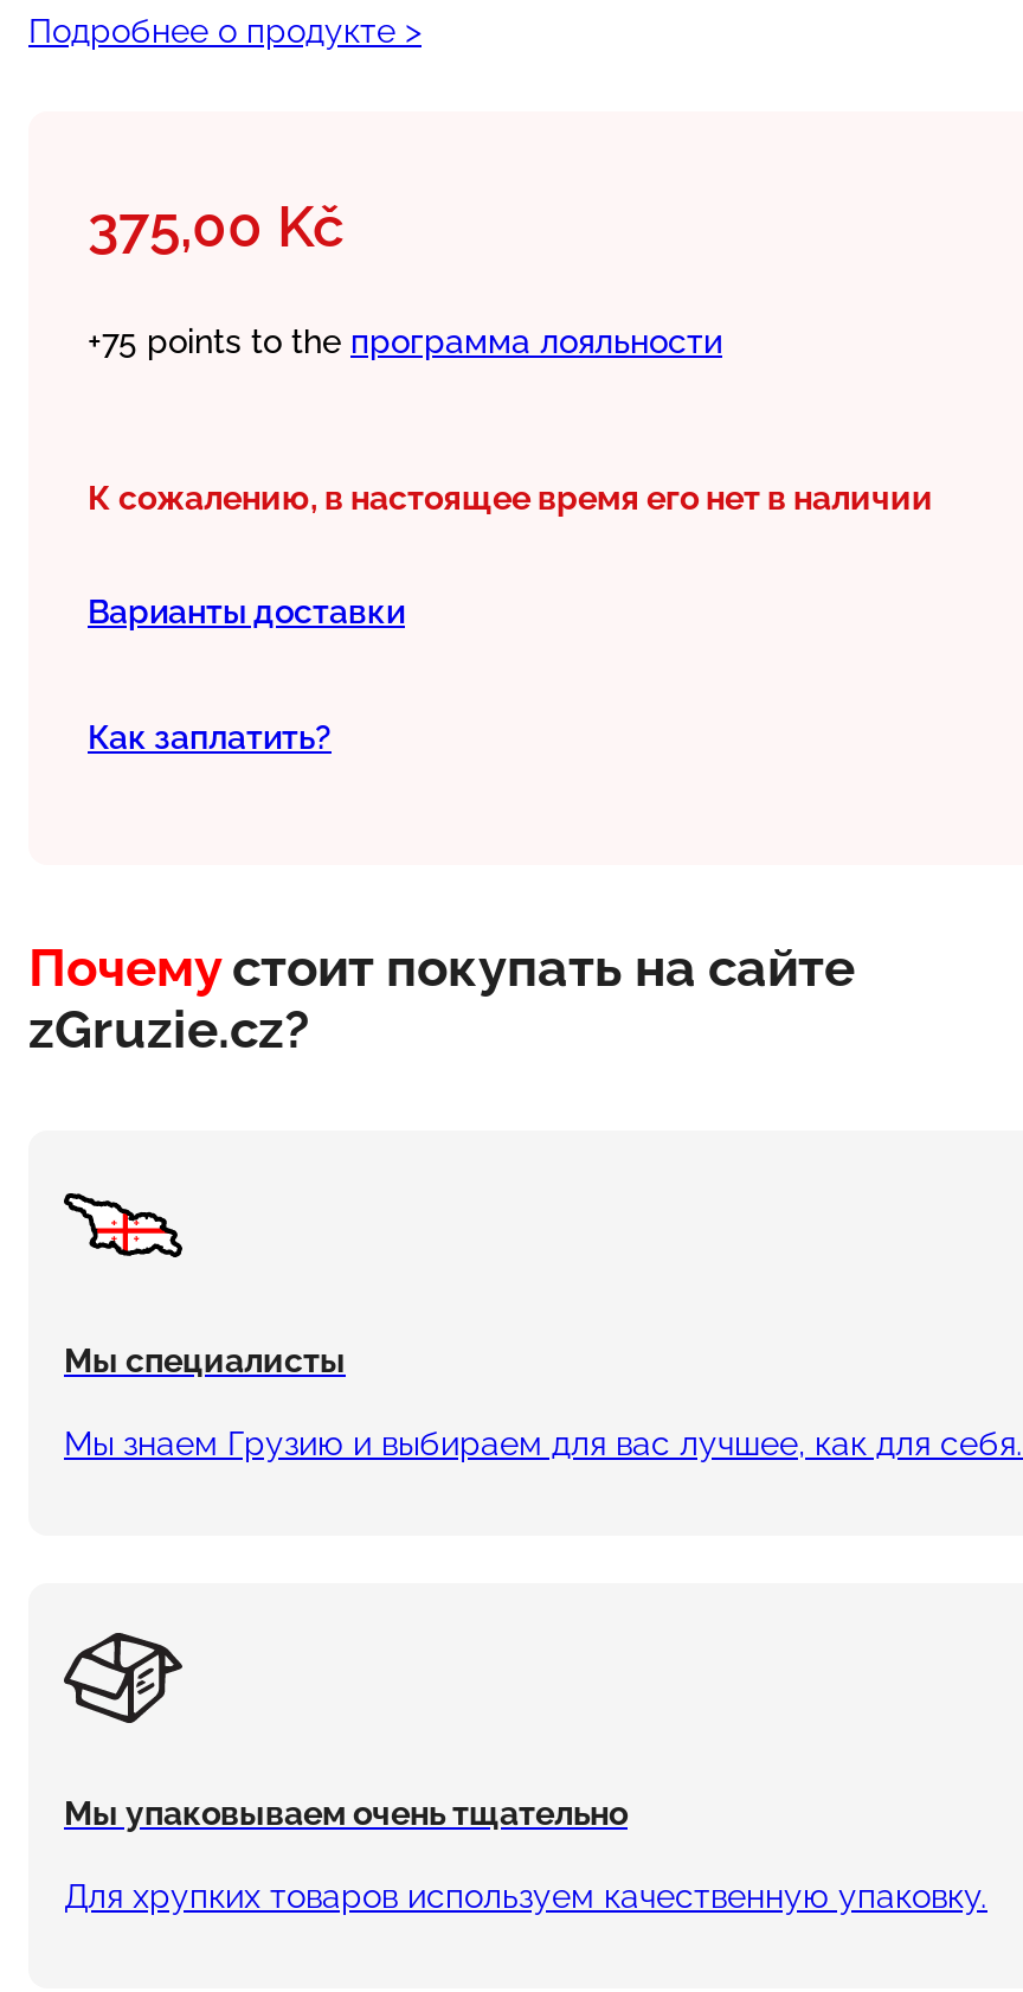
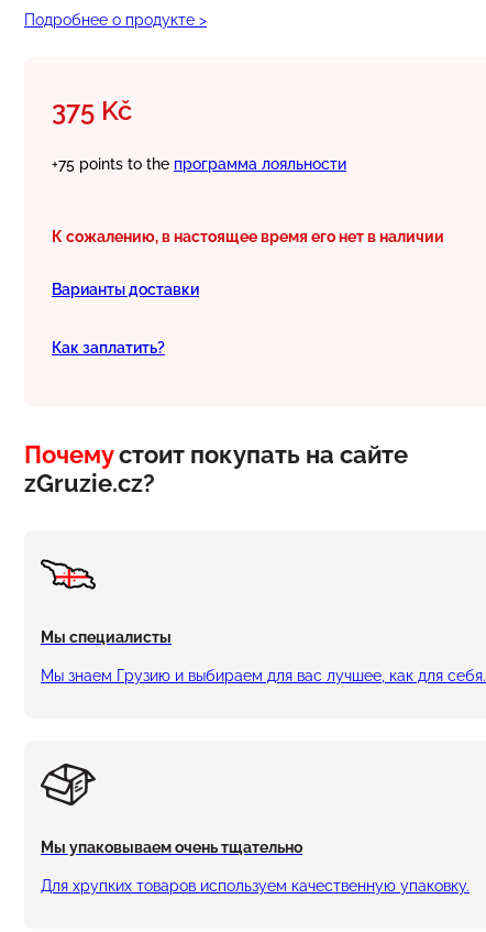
- 375,00 Kč
+ 375 Kč
